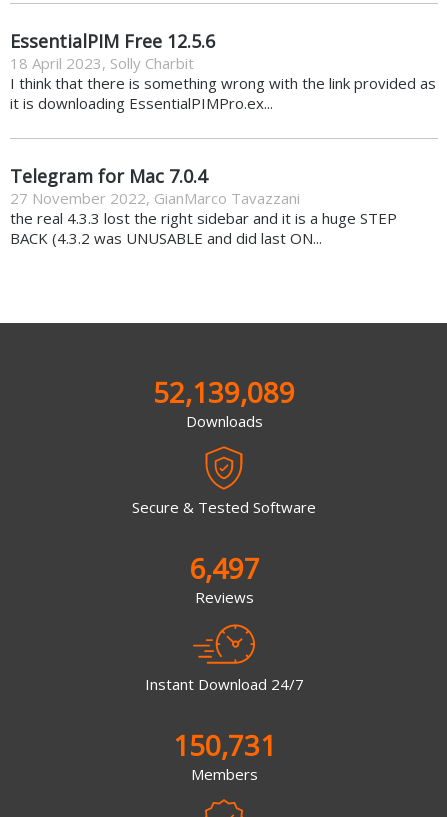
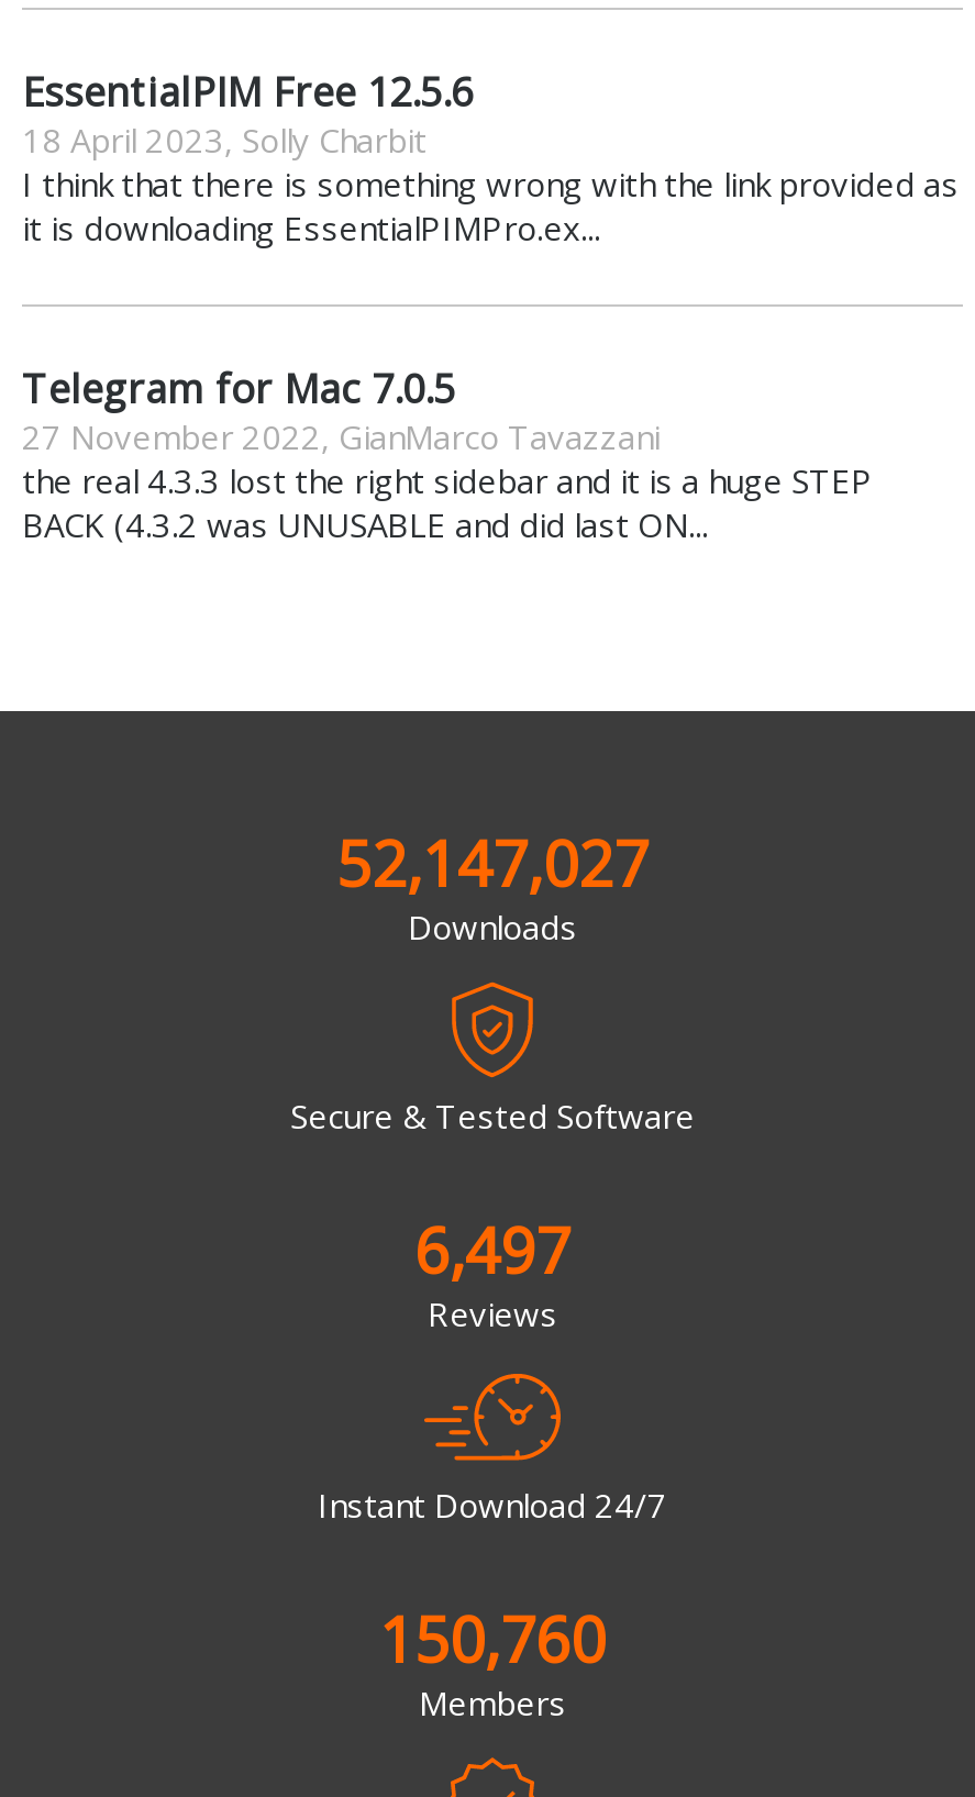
- Telegram for Mac 7.0.4
+ Telegram for Mac 7.0.5

- 52,139,089
+ 52,147,027

- 150,731
+ 150,760
